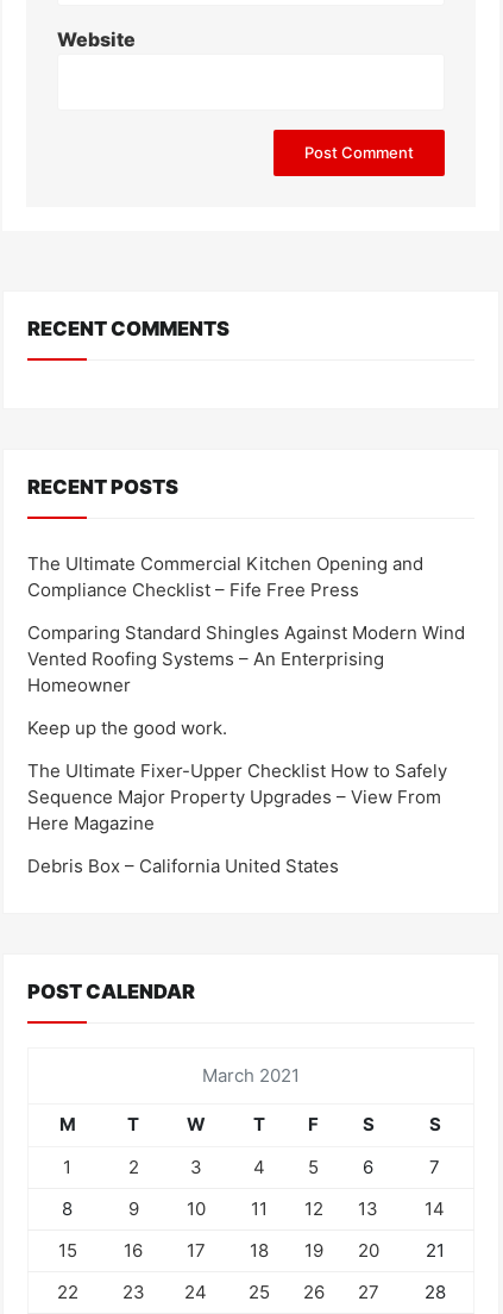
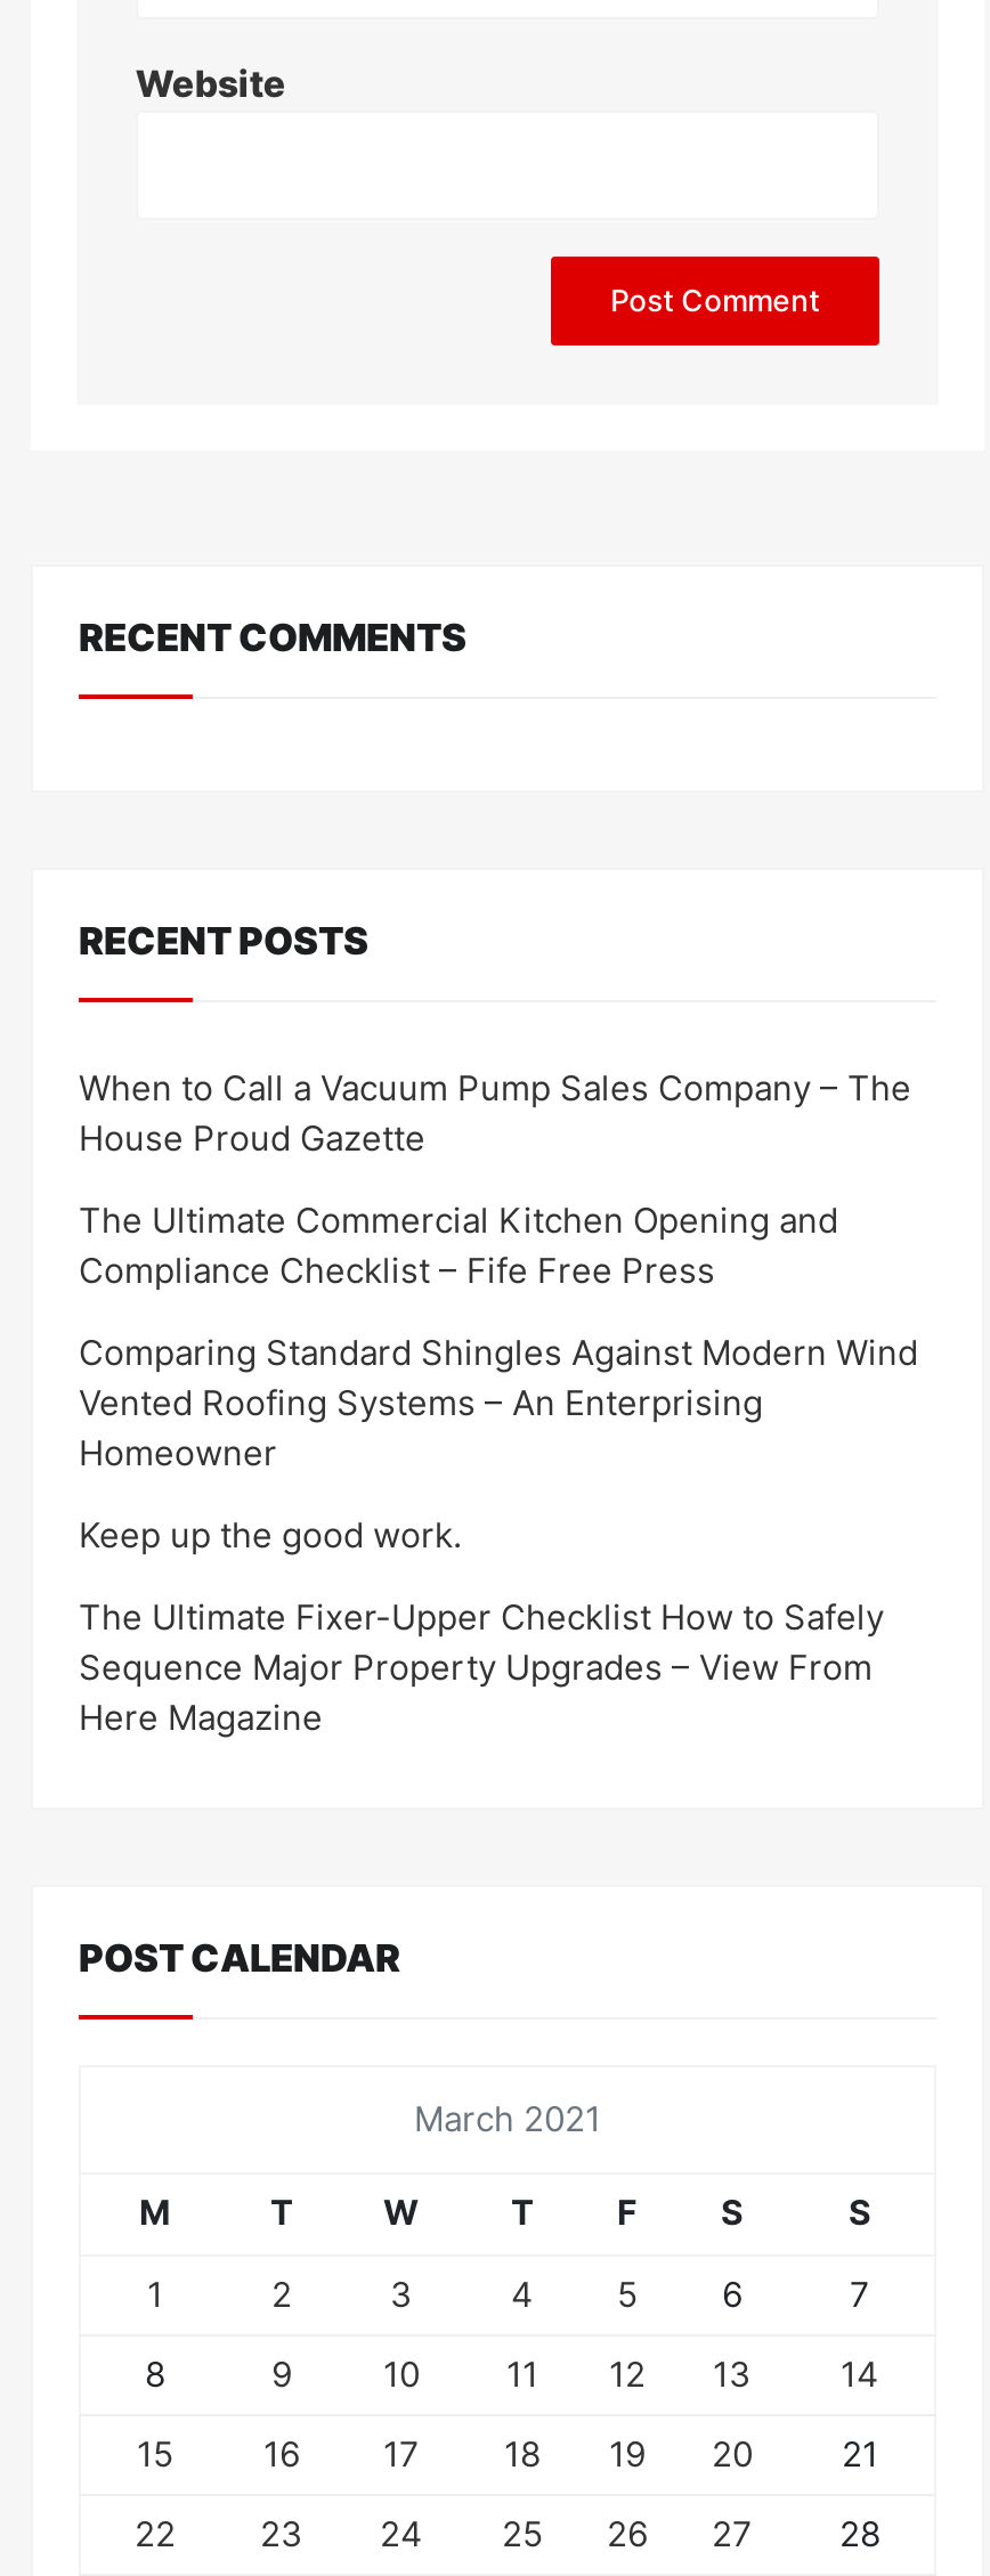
+ When to Call a Vacuum Pump Sales Company – The
+ House Proud Gazette

moved down: The Ultimate Commercial Kitchen Opening and | Compliance Checklist – Fife Free Press | Comparing Standard Shingles Against Modern Wind | ... | Sequence Major Property Upgrades – View From | Here Magazine

- Debris Box – California United States
